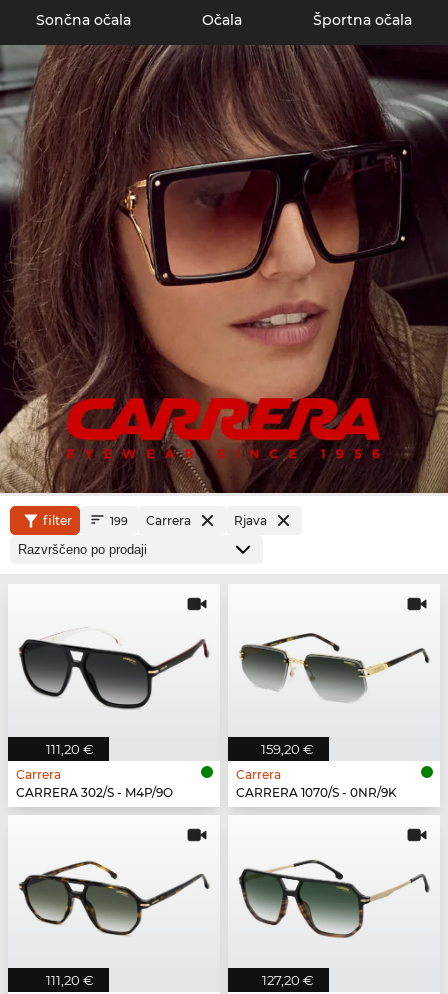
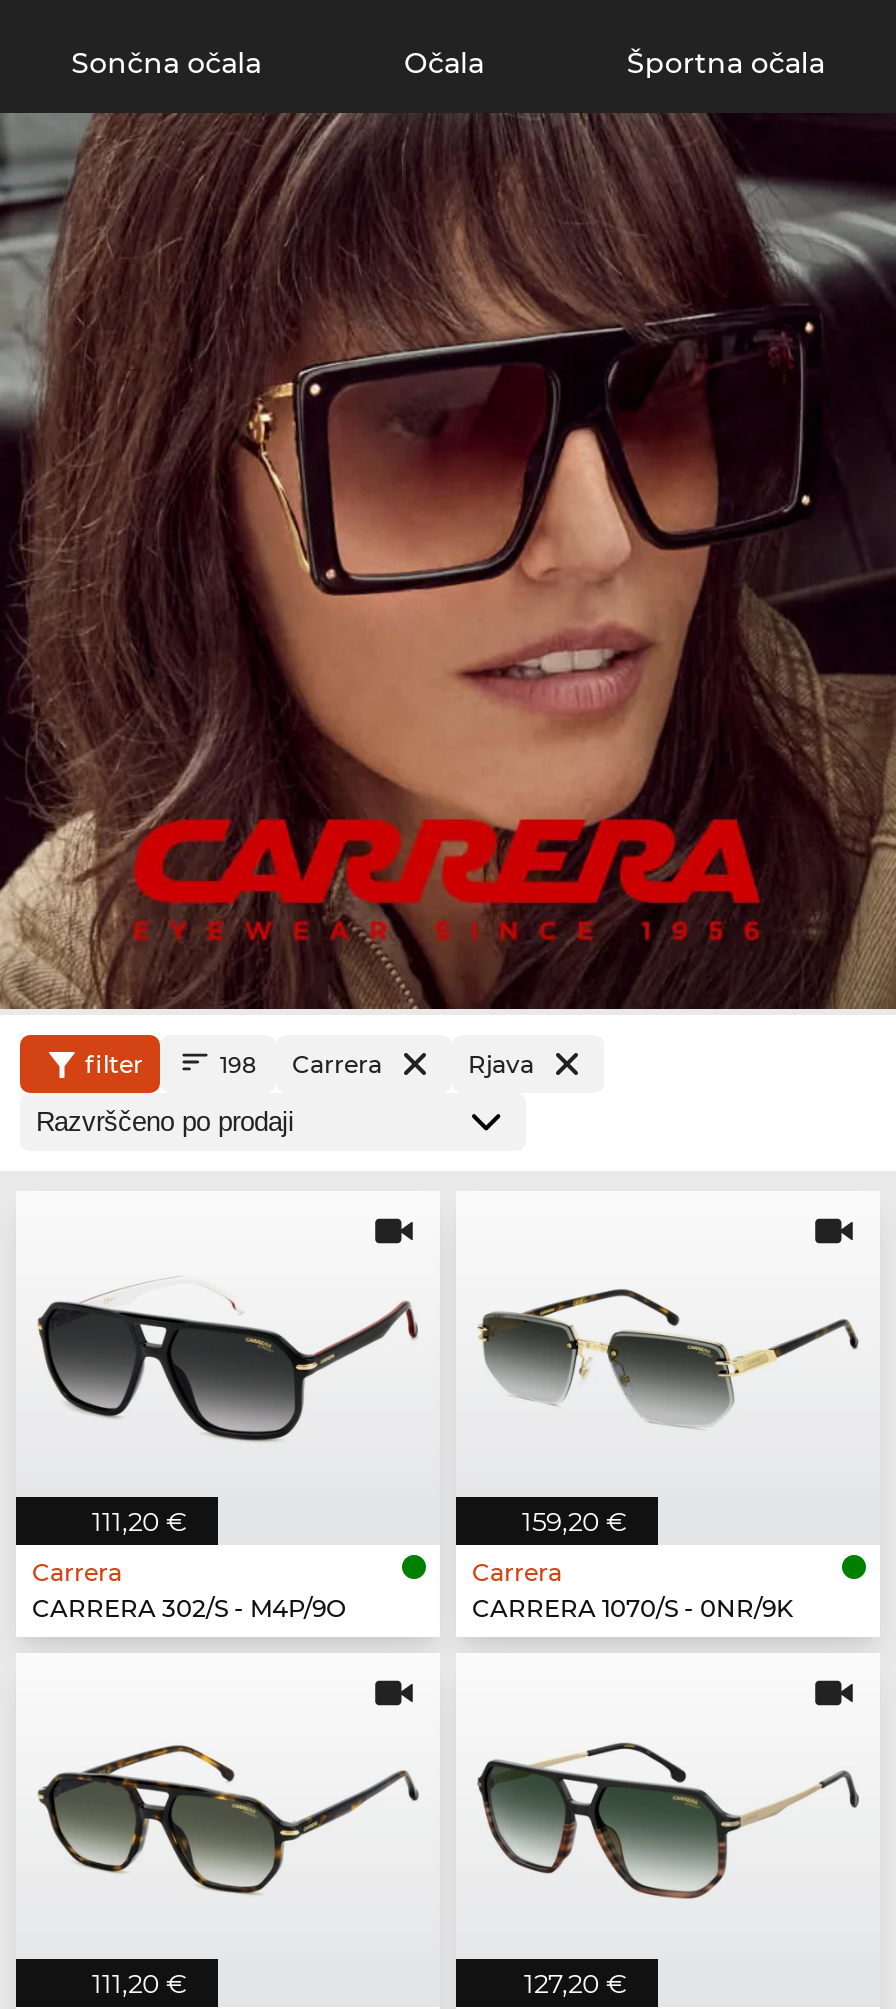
- 199 Carrera
+ 198 Carrera
